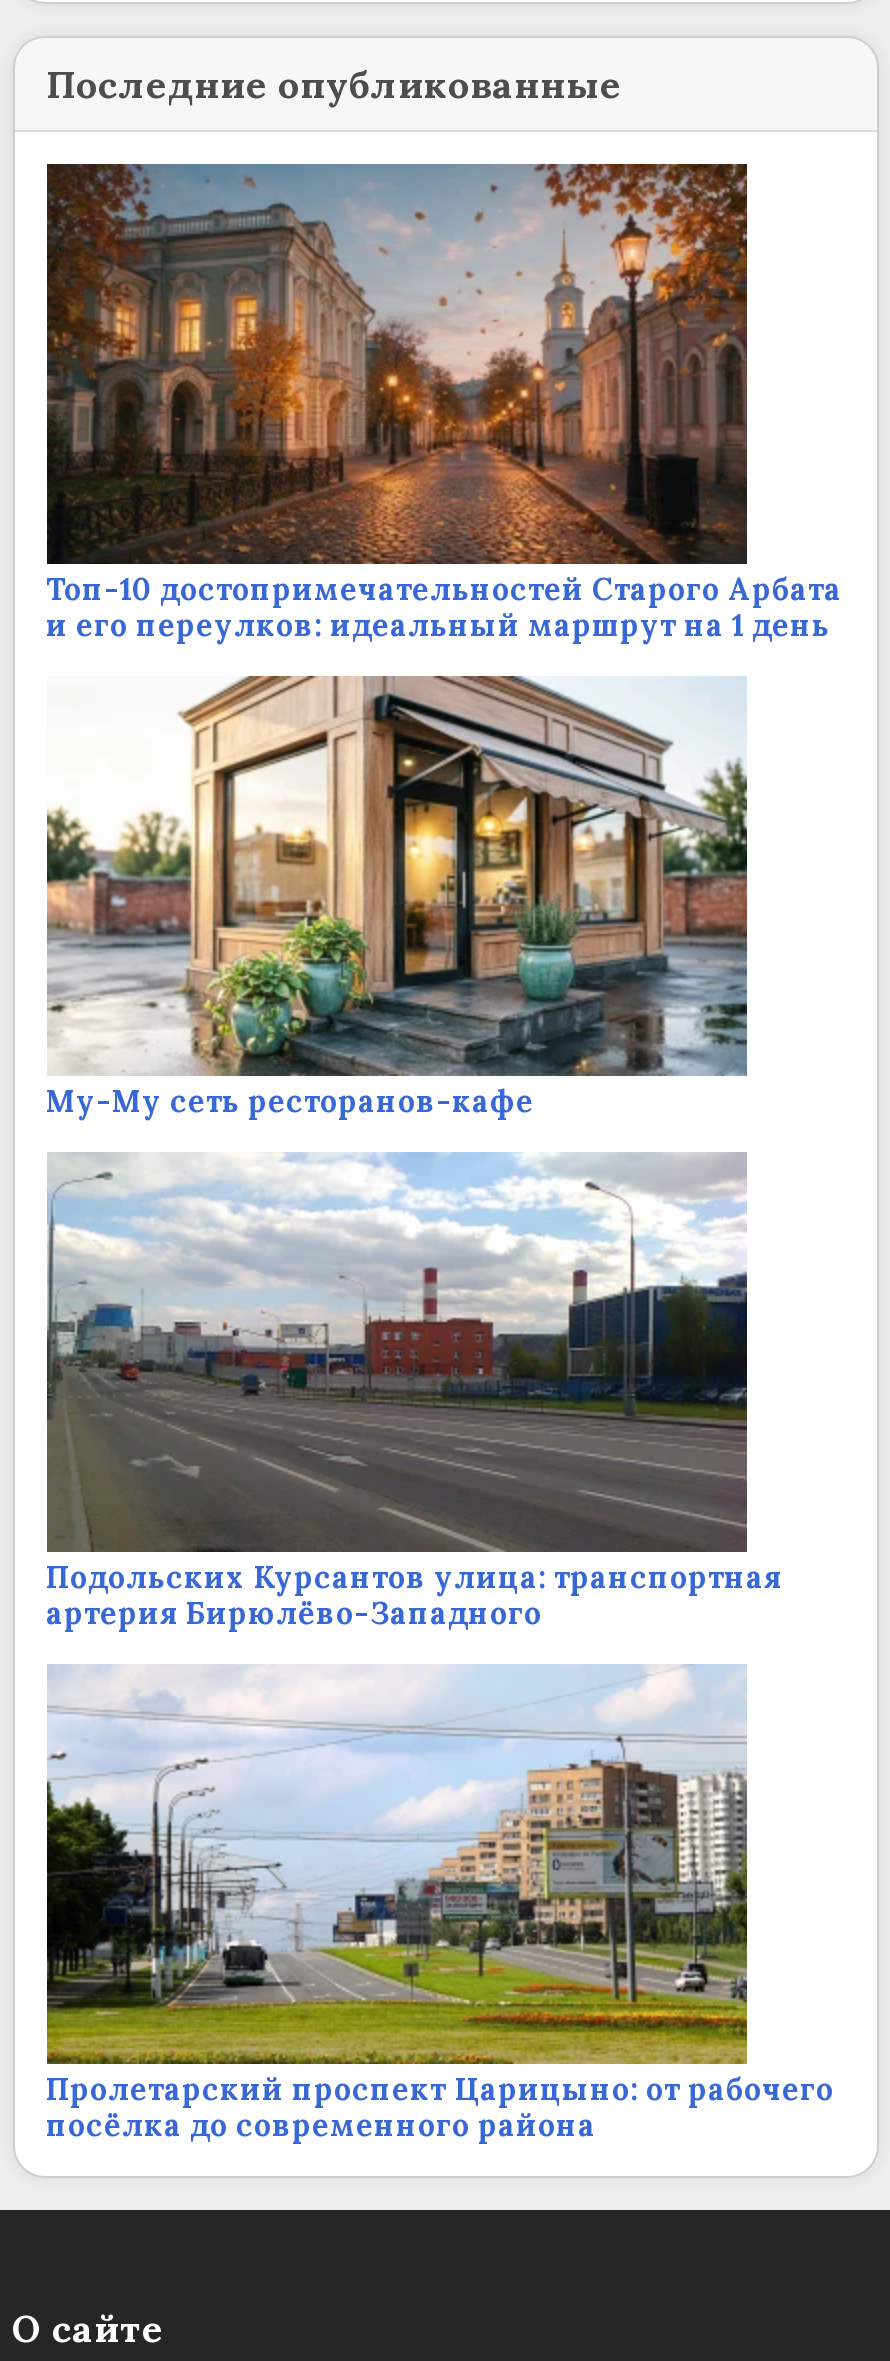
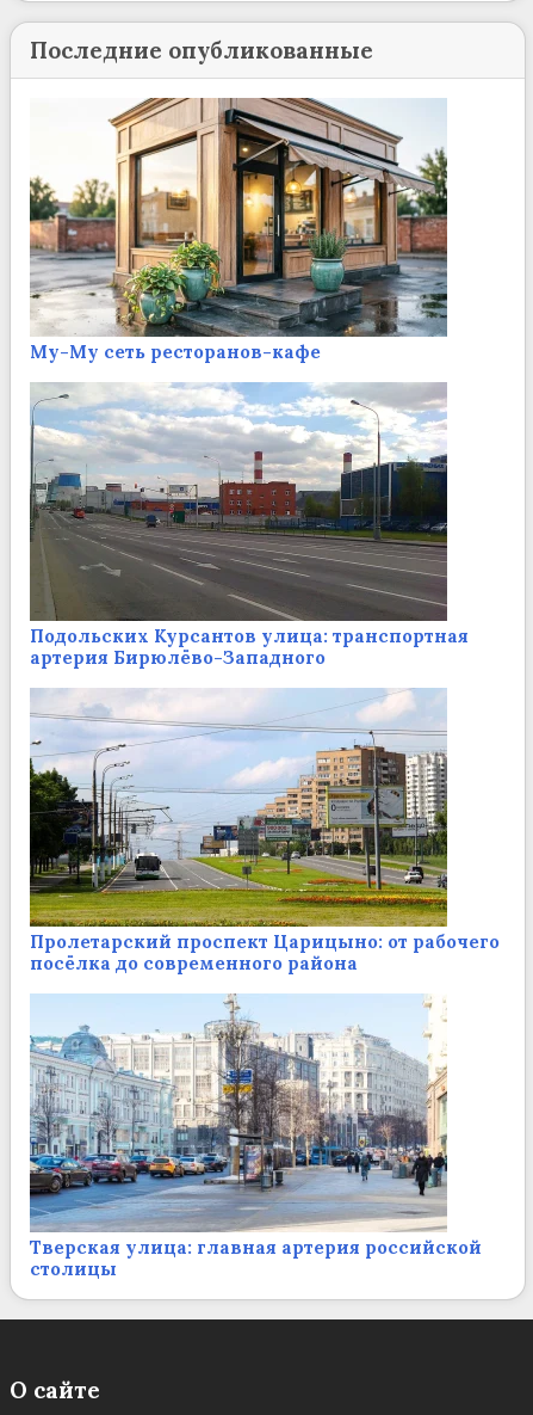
- [image]
- Топ-10 достопримечательностей Старого Арбата
- и его переулков: идеальный маршрут на 1 день

moved up: [image] | Му-Му сеть ресторанов-кафе | Подольских Курсантов улица: транспортная | артерия Бирюлёво-Западного | Пролетарский проспект Царицыно: от рабочего | посёлка до современного района

+ [image]
+ Тверская улица: главная артерия российской
+ столицы
